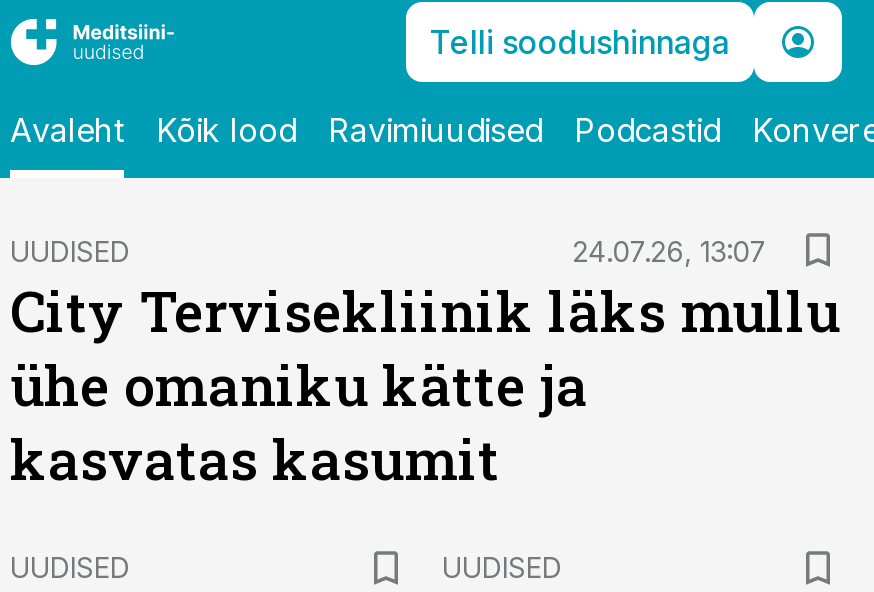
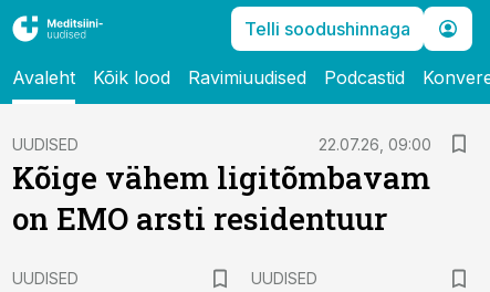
- 24.07.26, 13:07
- City Tervisekliinik läks mullu
- ühe omaniku kätte ja
- kasvatas kasumit
+ 22.07.26, 09:00
+ Kõige vähem ligitõmbavam
+ on EMO arsti residentuur
